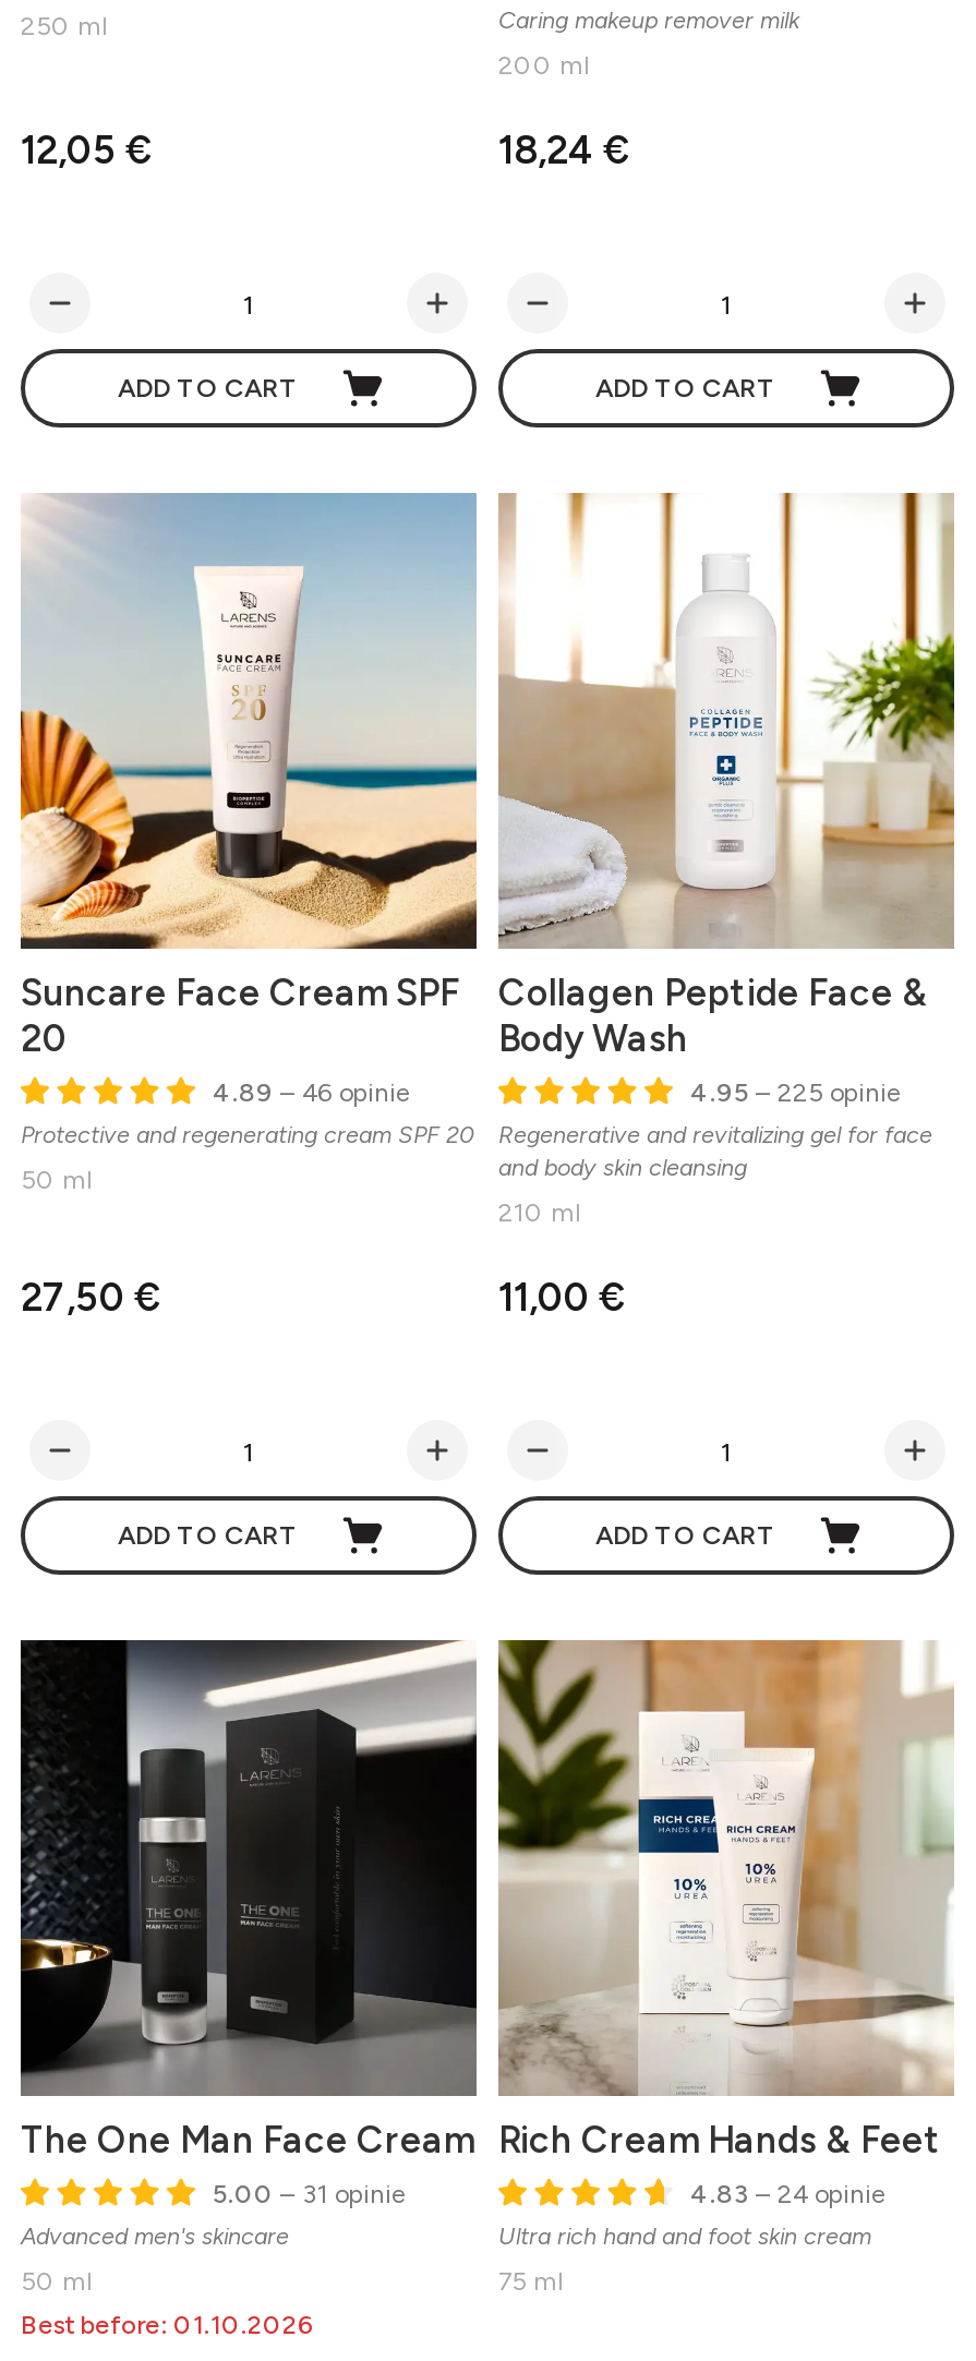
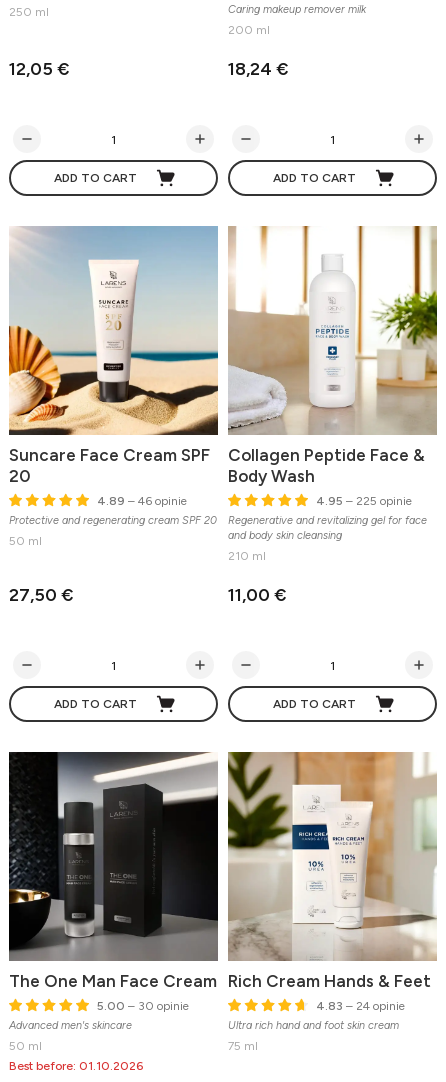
- 5.00 – 31 opinie
+ 5.00 – 30 opinie
